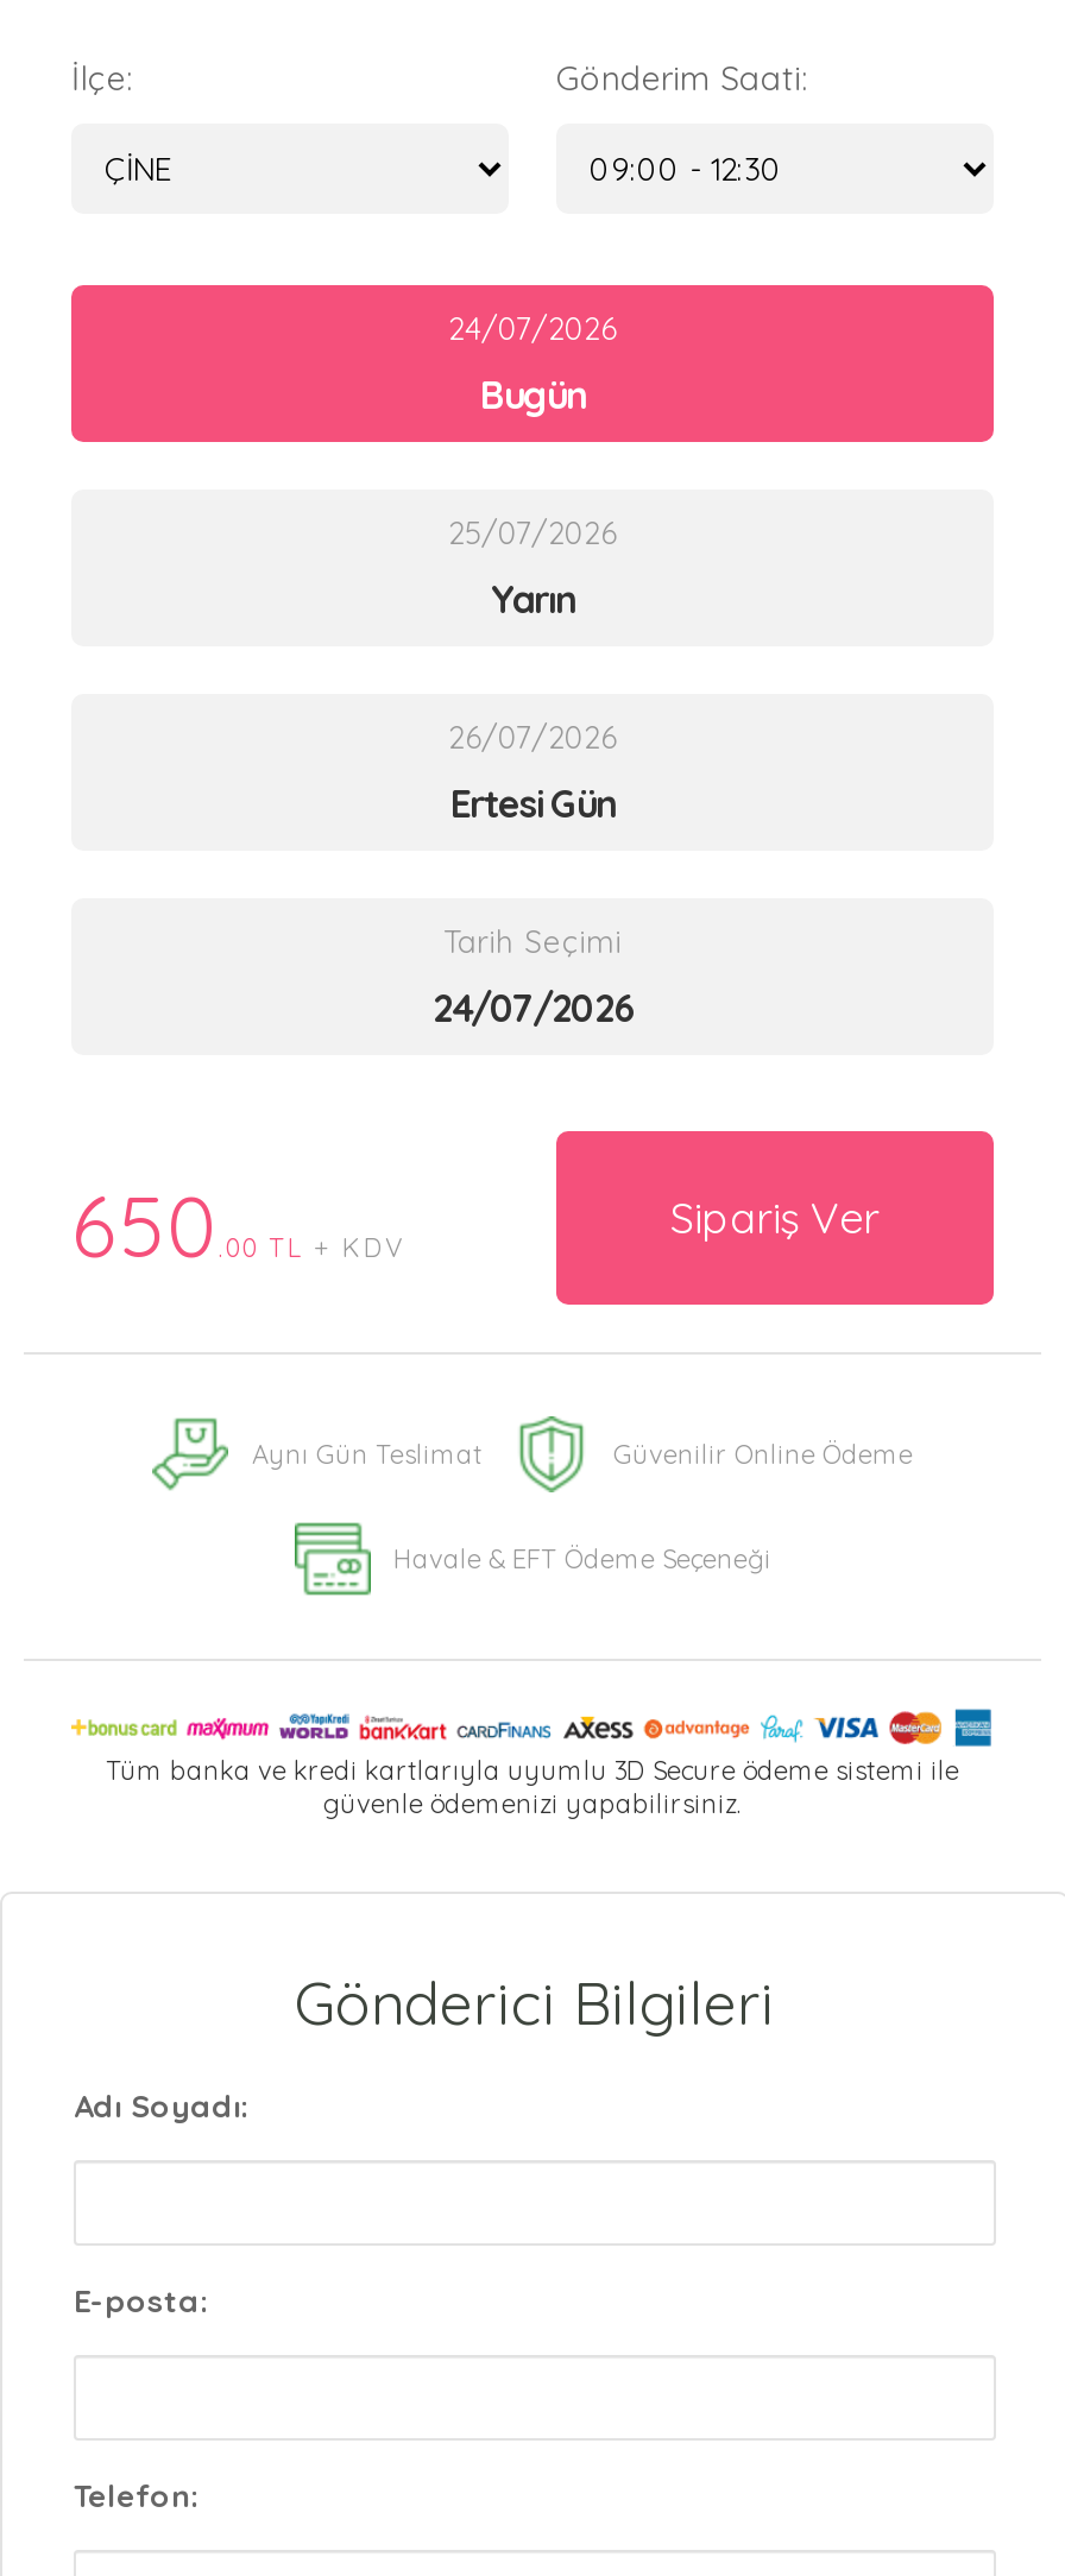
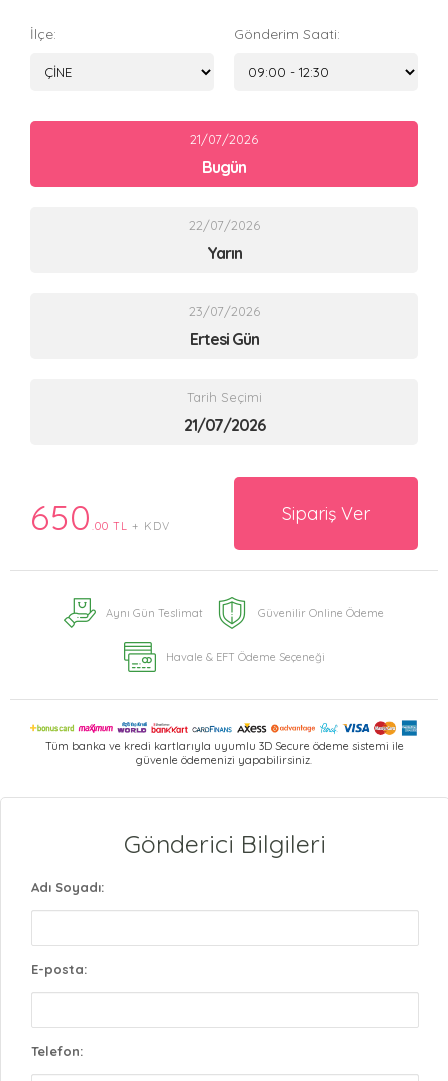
- 24/07/2026
+ 21/07/2026

- 25/07/2026
+ 22/07/2026

- 26/07/2026
+ 23/07/2026
